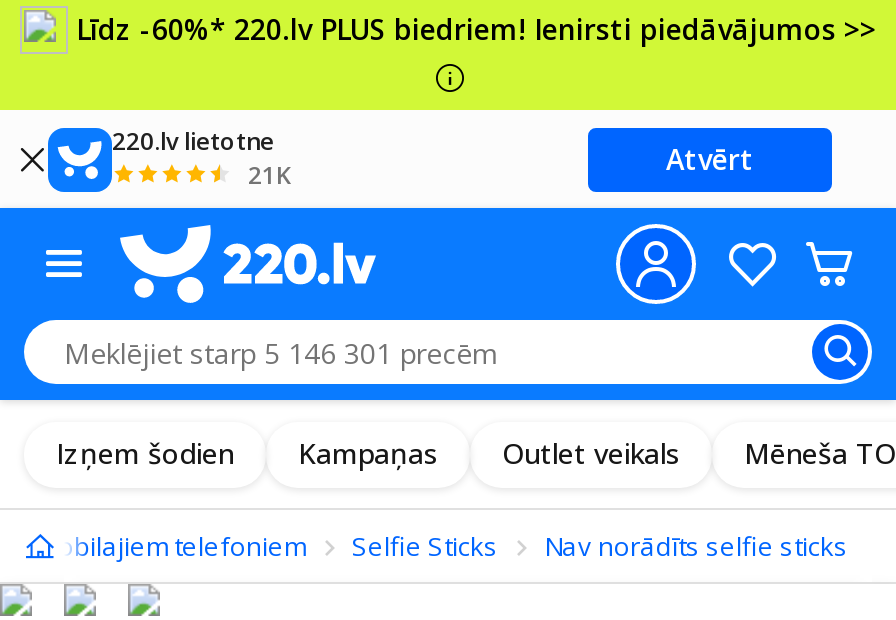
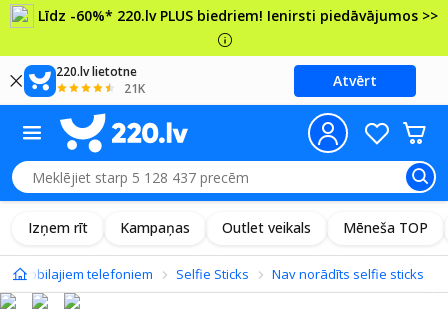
- Izņem šodien
+ Izņem rīt
